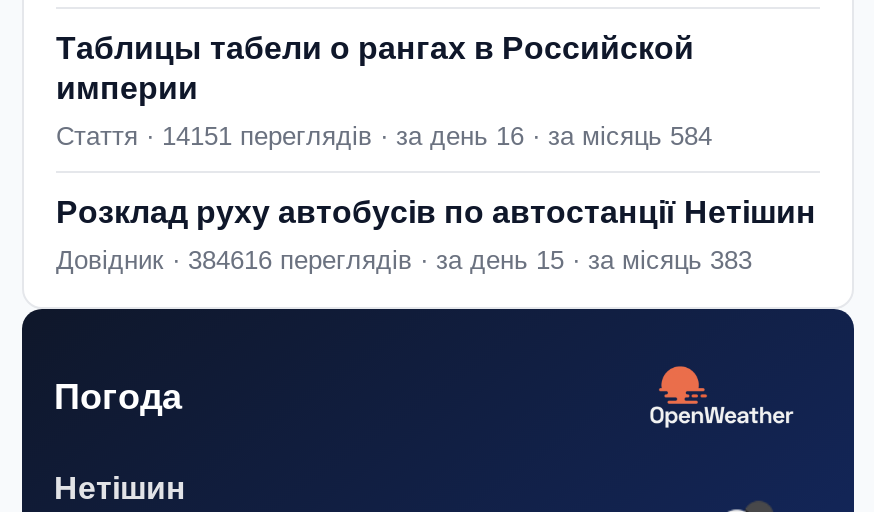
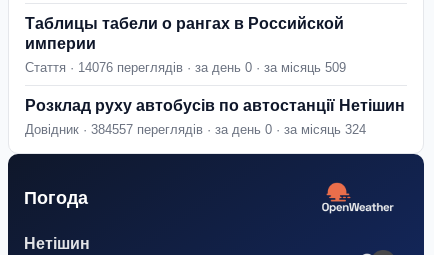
- Стаття · 14151 переглядів · за день 16 · за місяць 584
+ Стаття · 14076 переглядів · за день 0 · за місяць 509

- Довідник · 384616 переглядів · за день 15 · за місяць 383
+ Довідник · 384557 переглядів · за день 0 · за місяць 324
